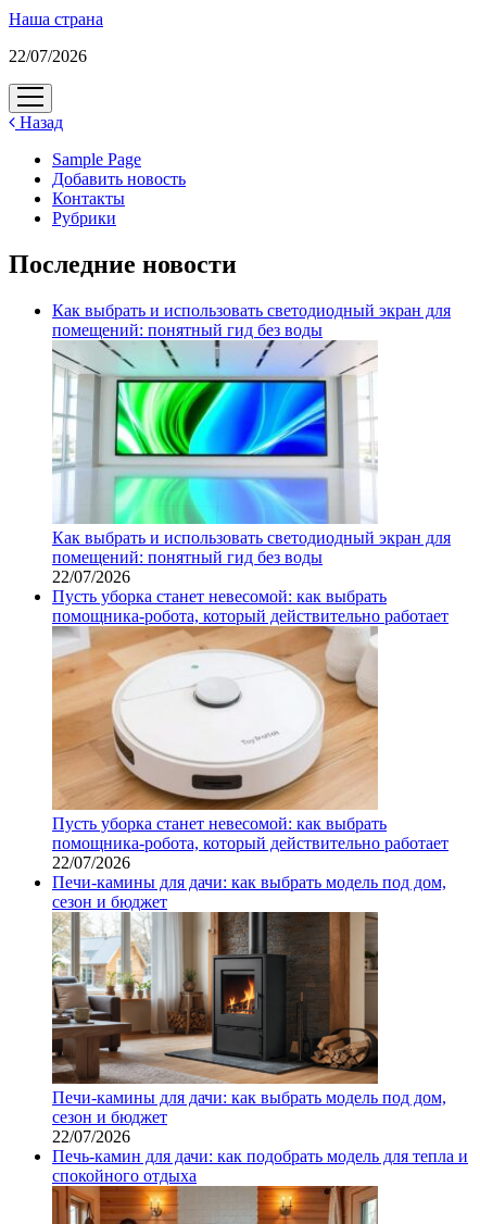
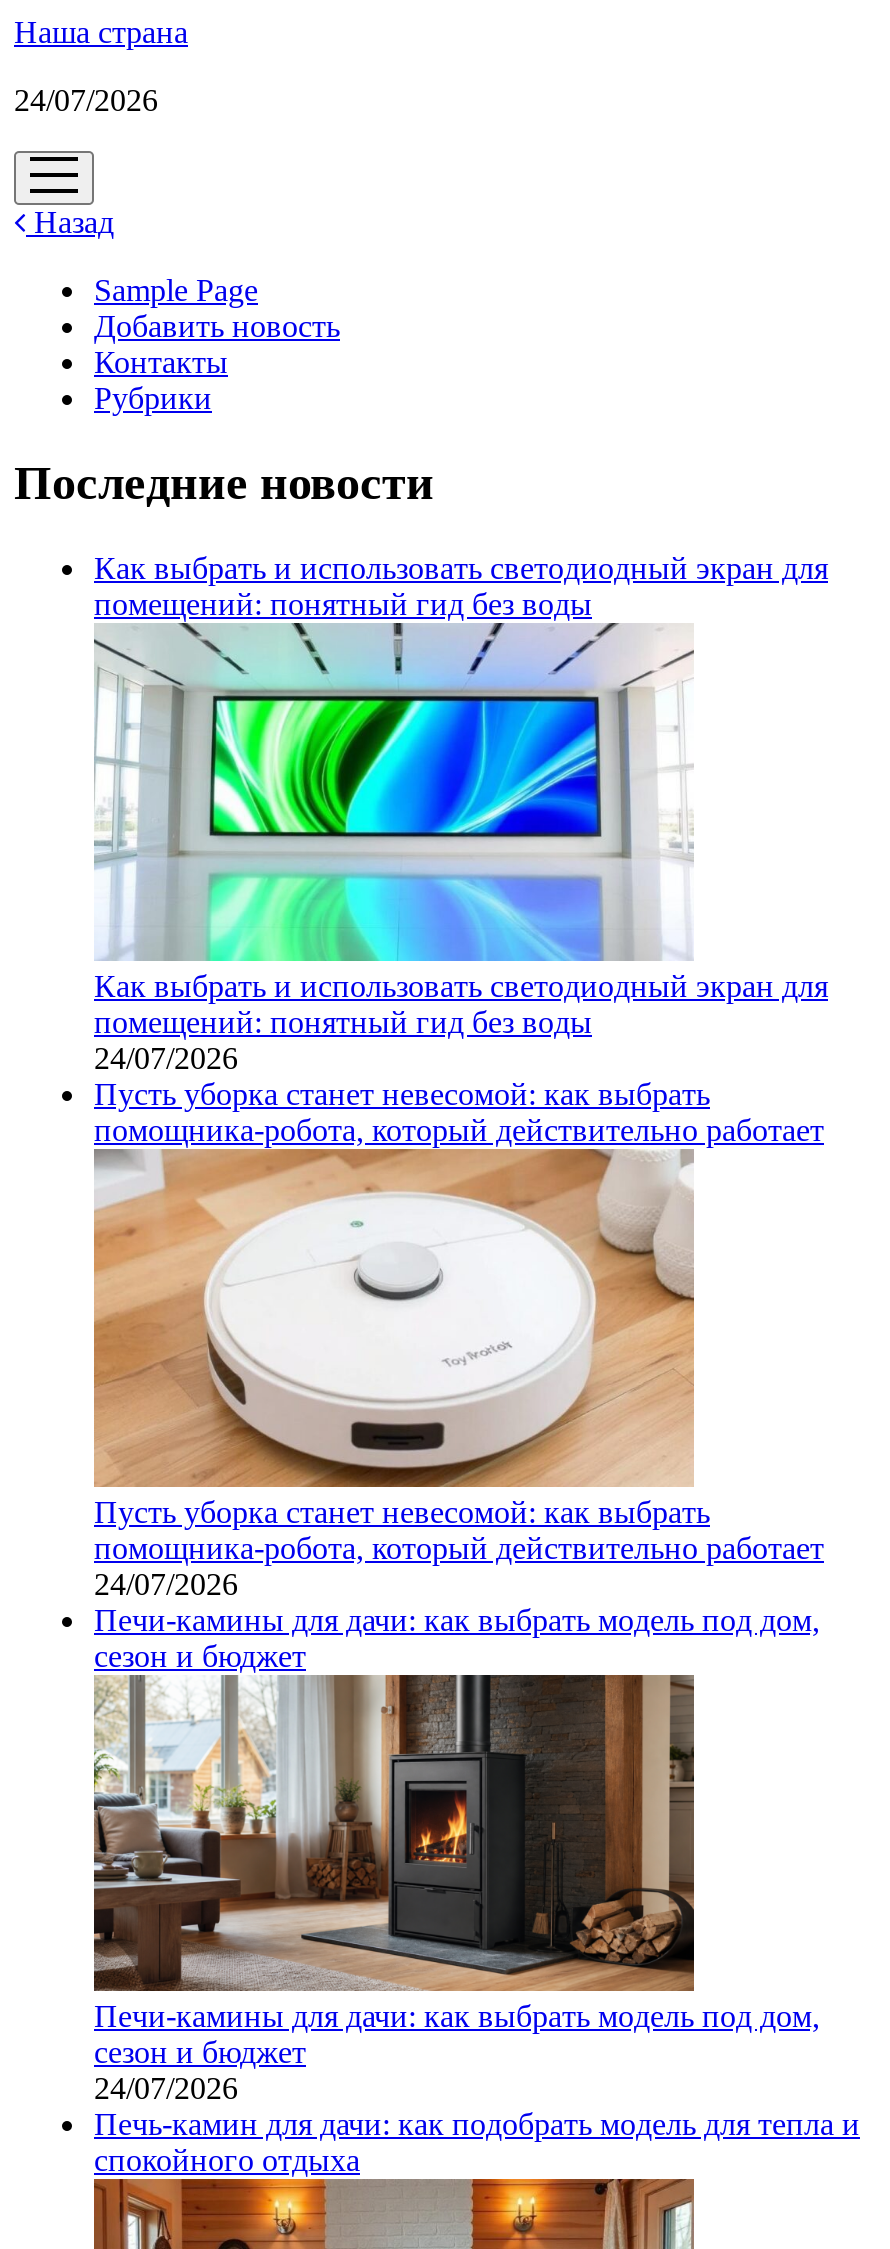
- 22/07/2026
+ 24/07/2026

- 22/07/2026
+ 24/07/2026

- 22/07/2026
+ 24/07/2026

- 22/07/2026
+ 24/07/2026
